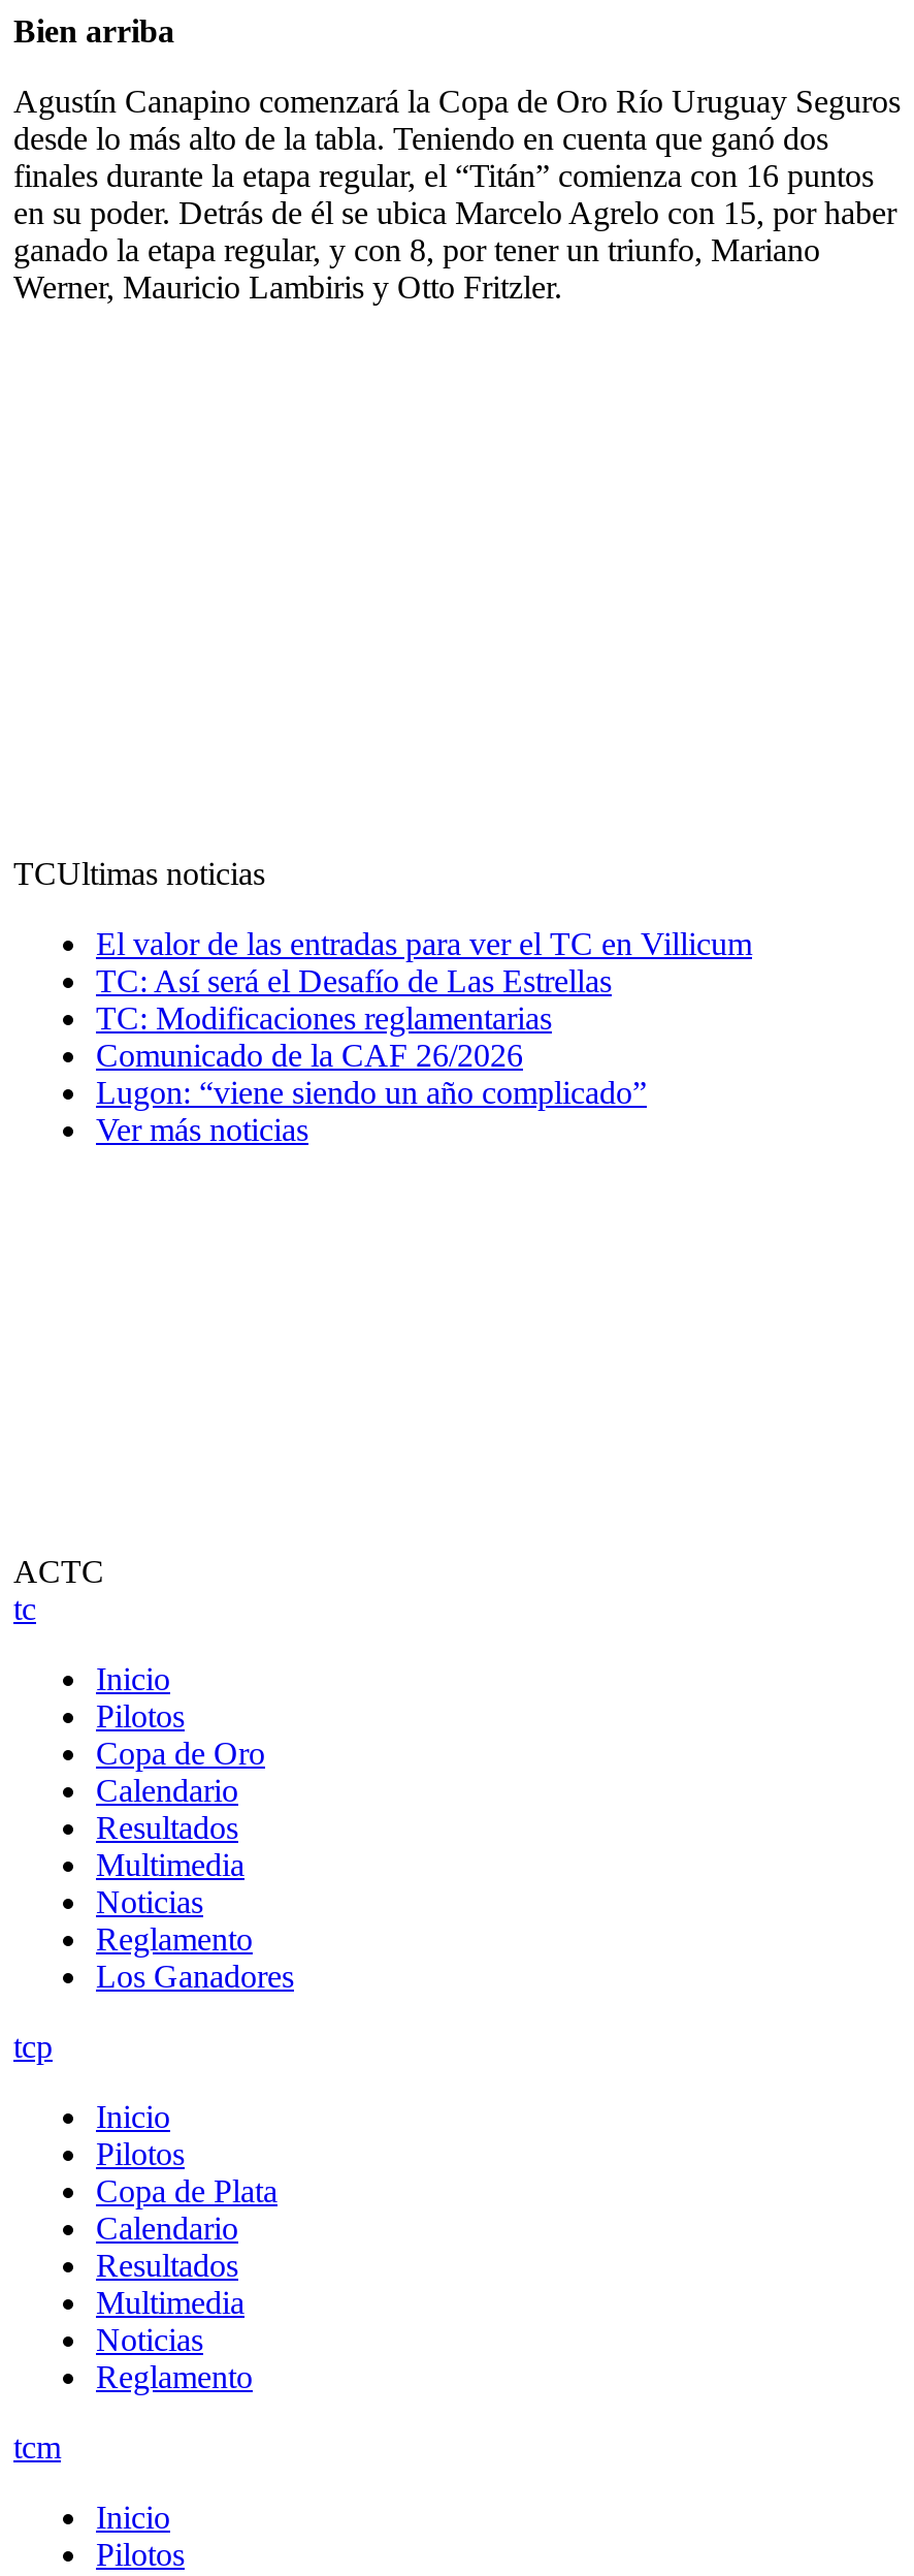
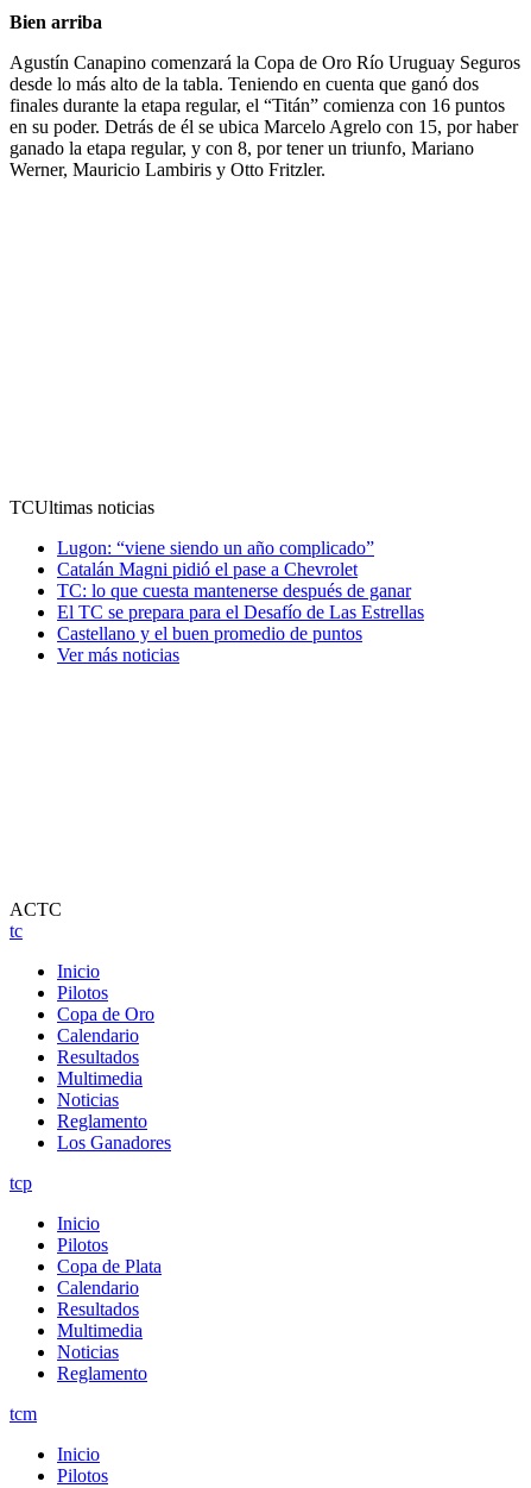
- El valor de las entradas para ver el TC en Villicum
- TC: Así será el Desafío de Las Estrellas
- TC: Modificaciones reglamentarias
- Comunicado de la CAF 26/2026

moved up: Lugon: “viene siendo un año complicado”

+ Catalán Magni pidió el pase a Chevrolet
+ TC: lo que cuesta mantenerse después de ganar
+ El TC se prepara para el Desafío de Las Estrellas
+ Castellano y el buen promedio de puntos
